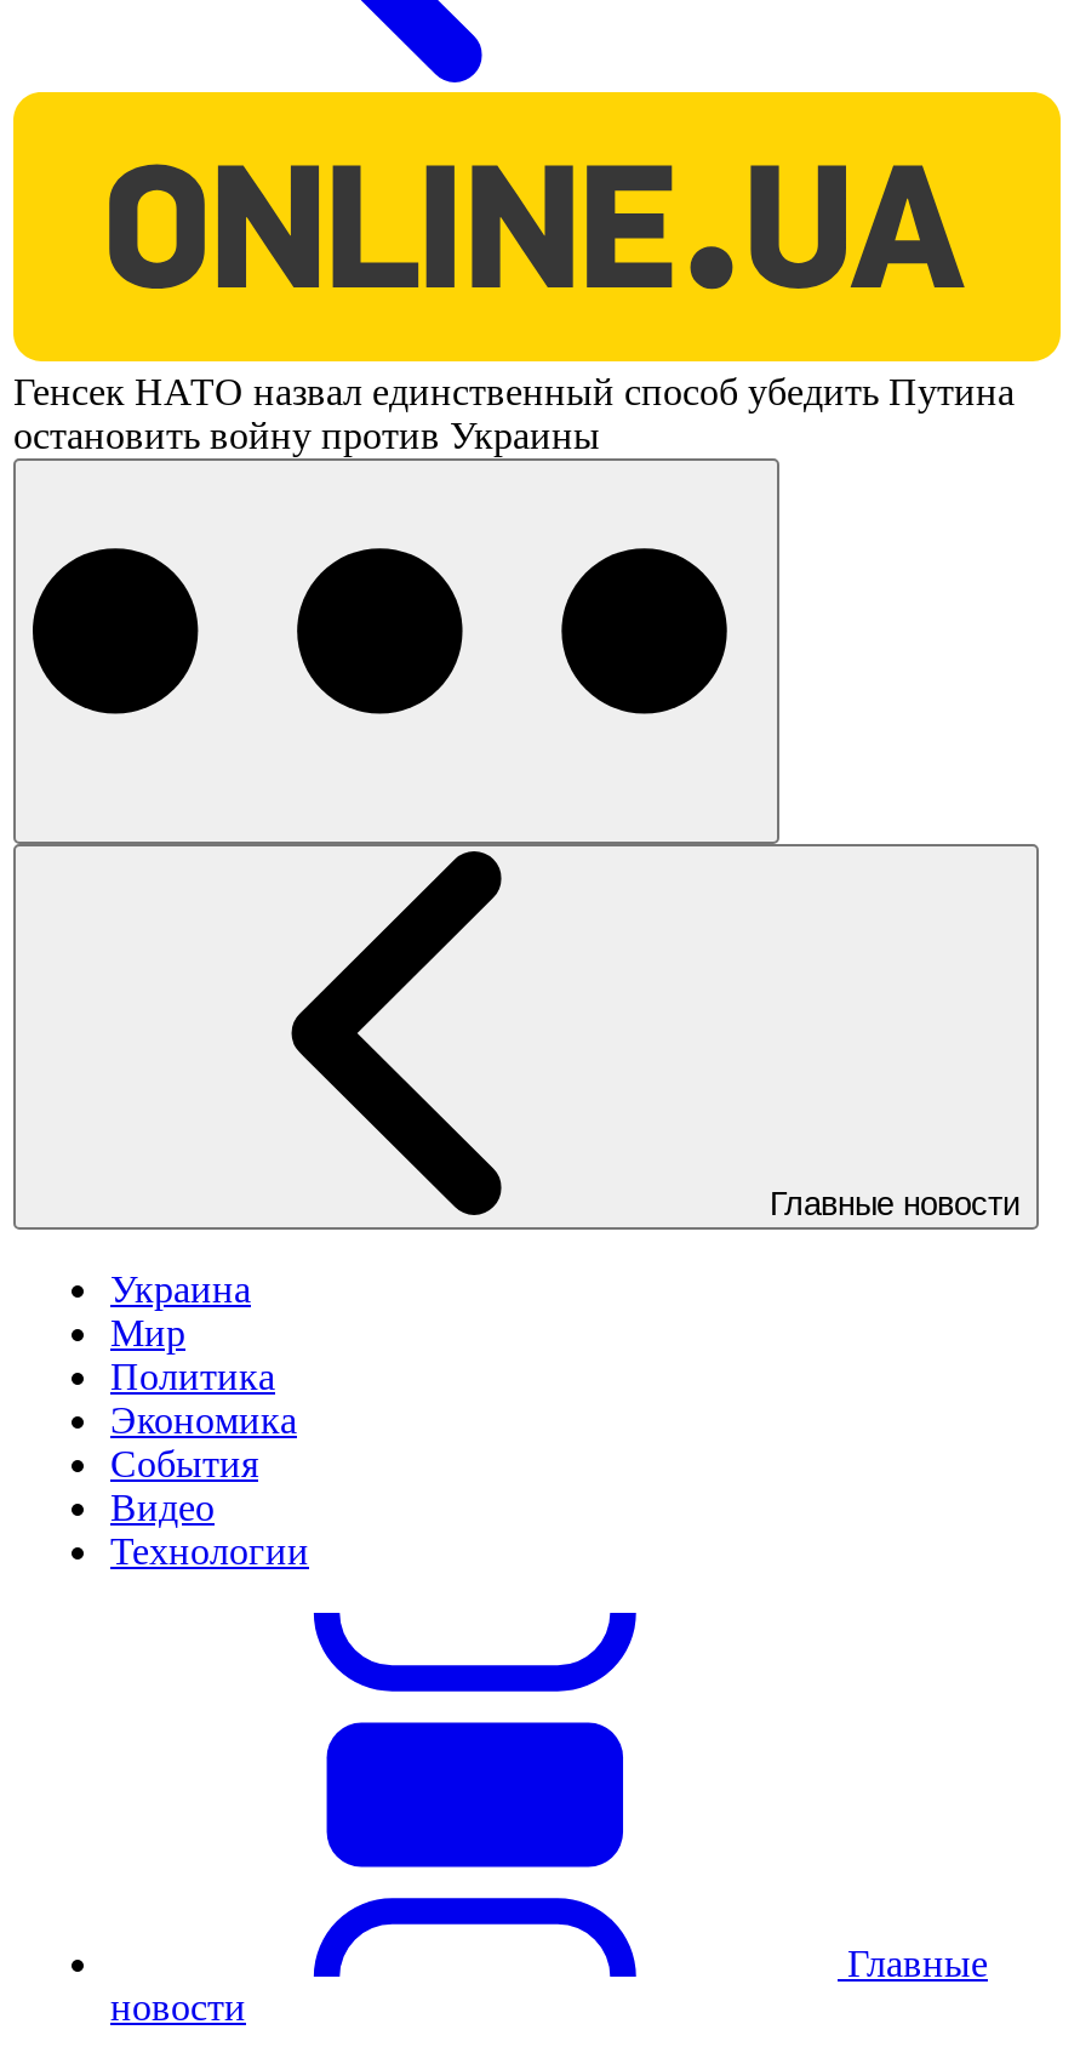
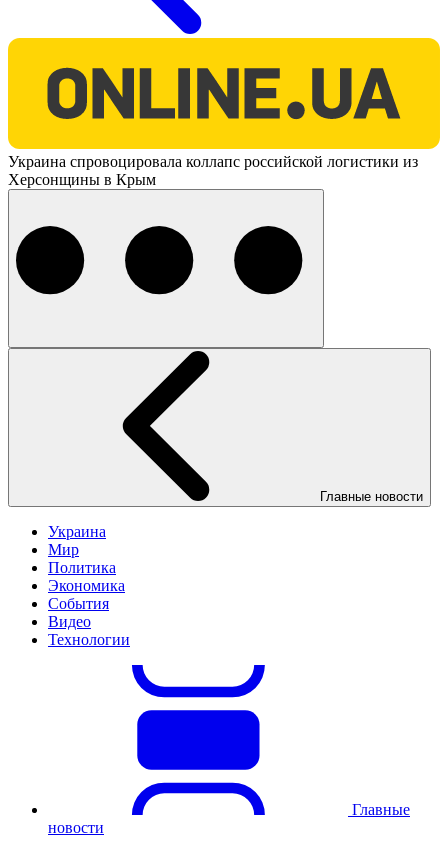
- Генсек НАТО назвал единственный способ убедить Путина
- остановить войну против Украины
+ Украина спровоцировала коллапс российской логистики из
+ Херсонщины в Крым
